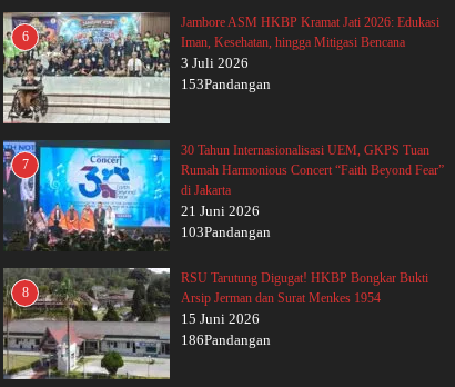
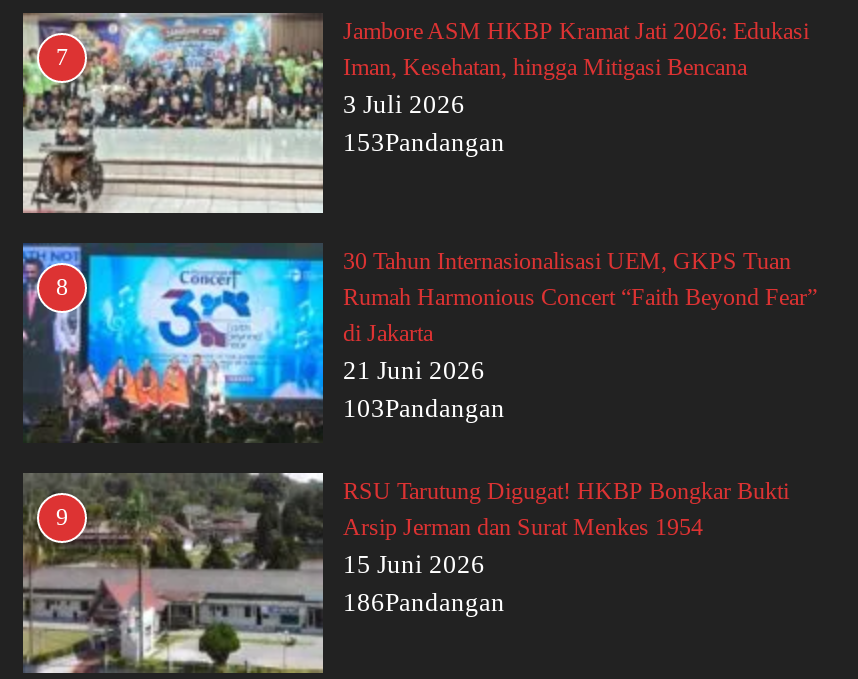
- 6
+ 7

- 7
+ 8

- 8
+ 9
